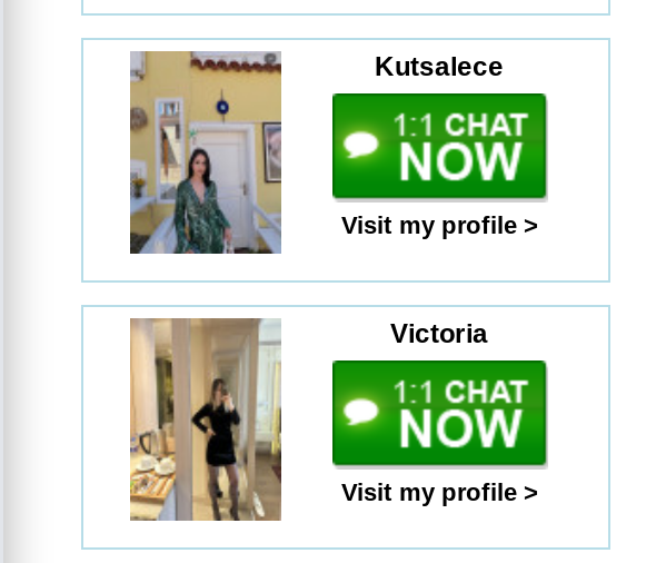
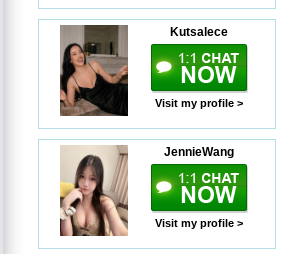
- [image]
+ [image]

- [image]
+ [image]

- Victoria
+ JennieWang
